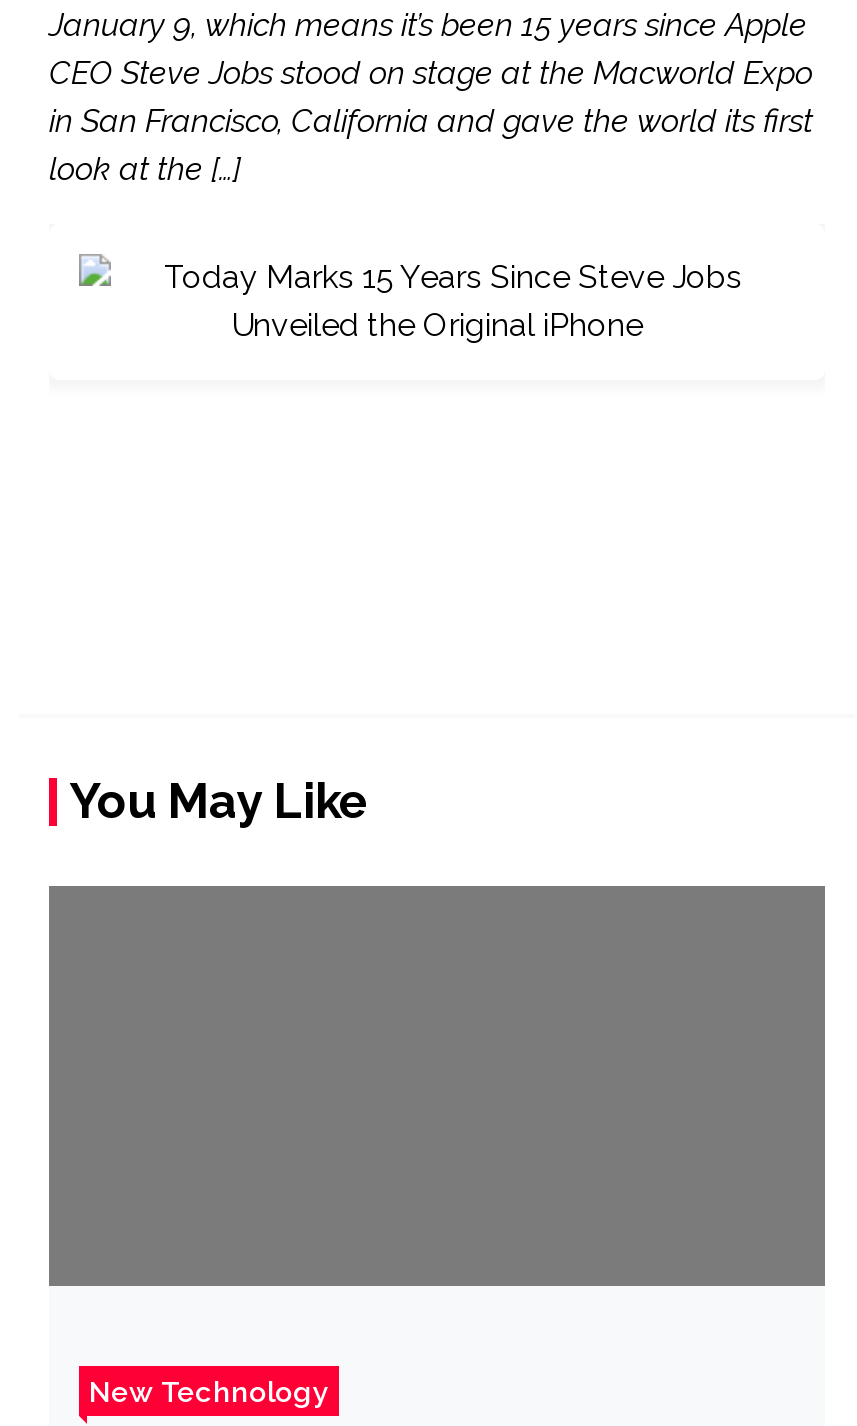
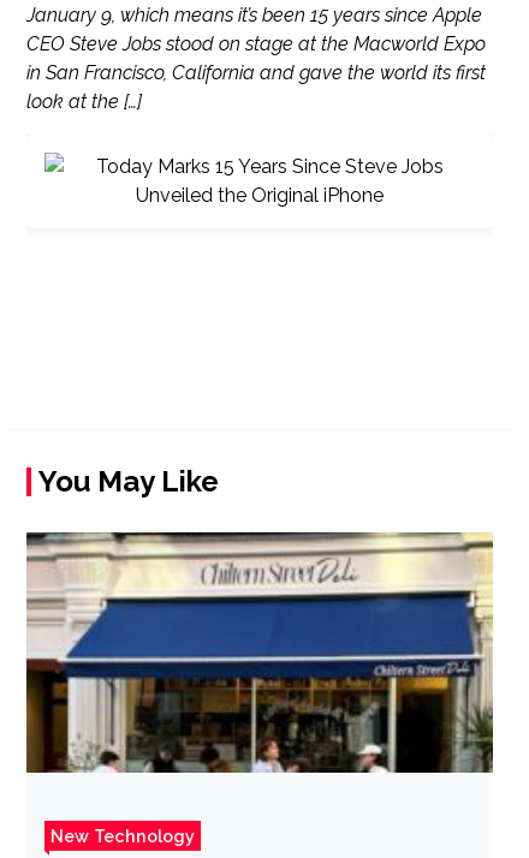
+ [image]
